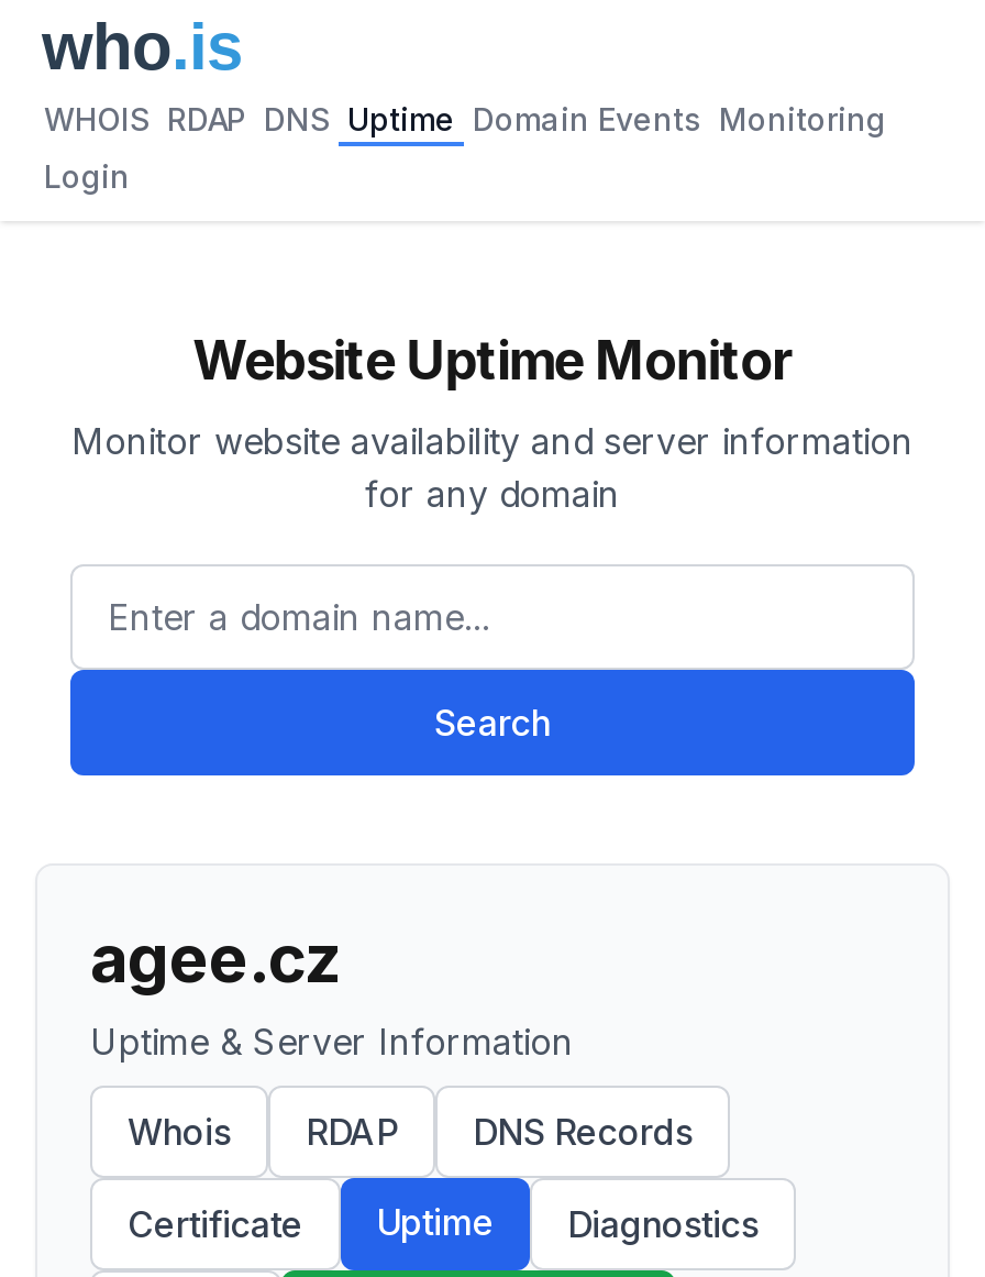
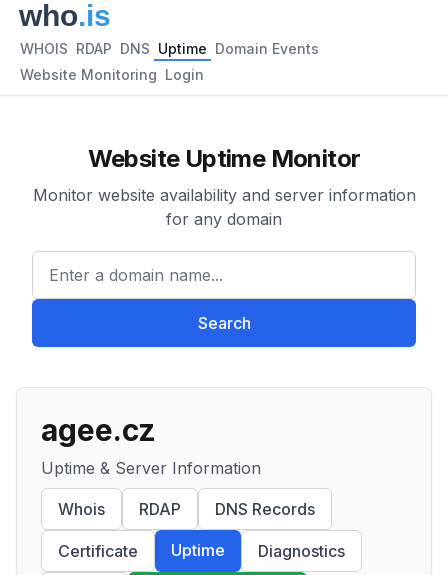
- WHOIS RDAP DNS Uptime Domain Events Monitoring
+ WHOIS RDAP DNS Uptime Domain Events

- Login
+ Website Monitoring Login
